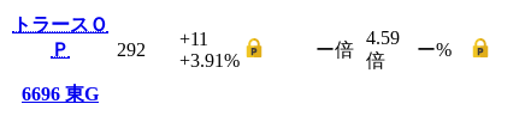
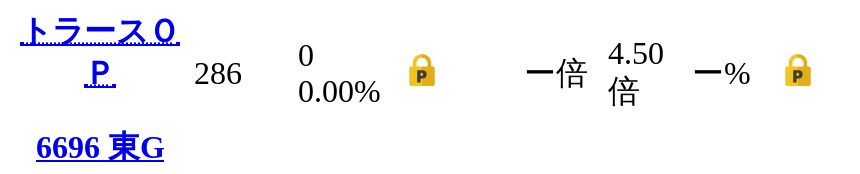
- +11
+ 0

- 4.59
+ 4.50

- 292
+ 286

- +3.91%
+ 0.00%
